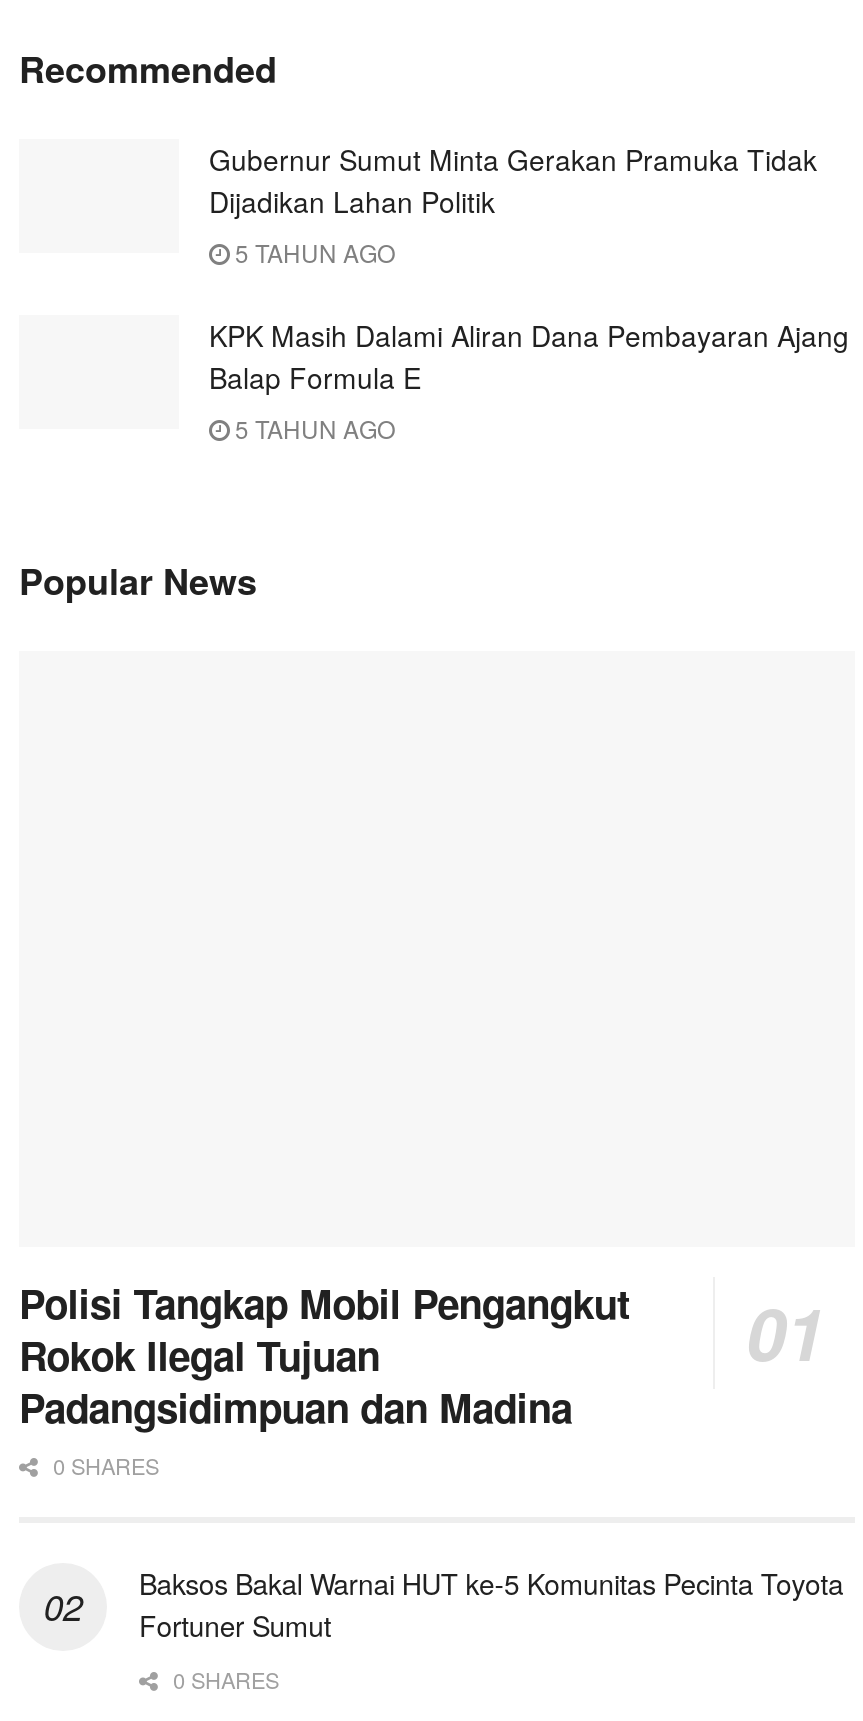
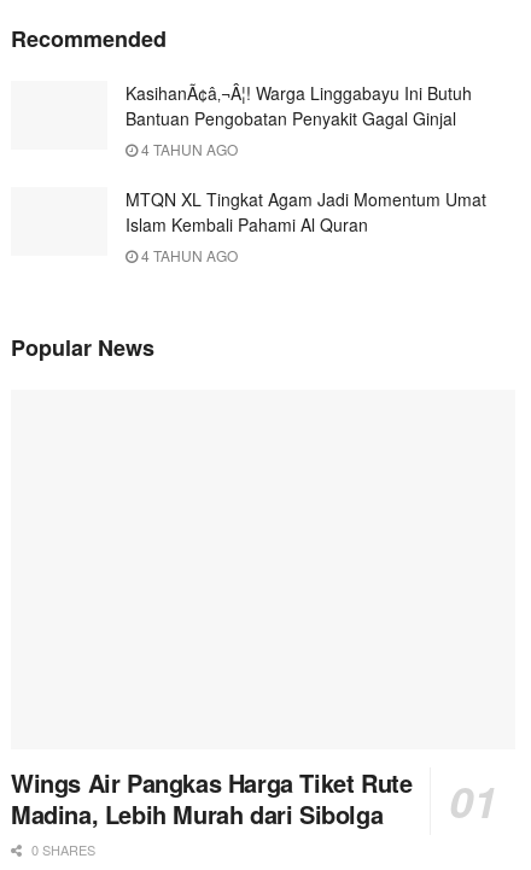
- Gubernur Sumut Minta Gerakan Pramuka Tidak
- Dijadikan Lahan Politik
- 5 TAHUN AGO
+ KasihanÃ¢â‚¬Â¦! Warga Linggabayu Ini Butuh
+ Bantuan Pengobatan Penyakit Gagal Ginjal
+ 4 TAHUN AGO

- KPK Masih Dalami Aliran Dana Pembayaran Ajang
- Balap Formula E
- 5 TAHUN AGO
+ MTQN XL Tingkat Agam Jadi Momentum Umat
+ Islam Kembali Pahami Al Quran
+ 4 TAHUN AGO

- Polisi Tangkap Mobil Pengangkut
- Rokok Ilegal Tujuan
- Padangsidimpuan dan Madina
- 0 SHARES
- Baksos Bakal Warnai HUT ke-5 Komunitas Pecinta Toyota
- Fortuner Sumut
+ Wings Air Pangkas Harga Tiket Rute
+ Madina, Lebih Murah dari Sibolga
